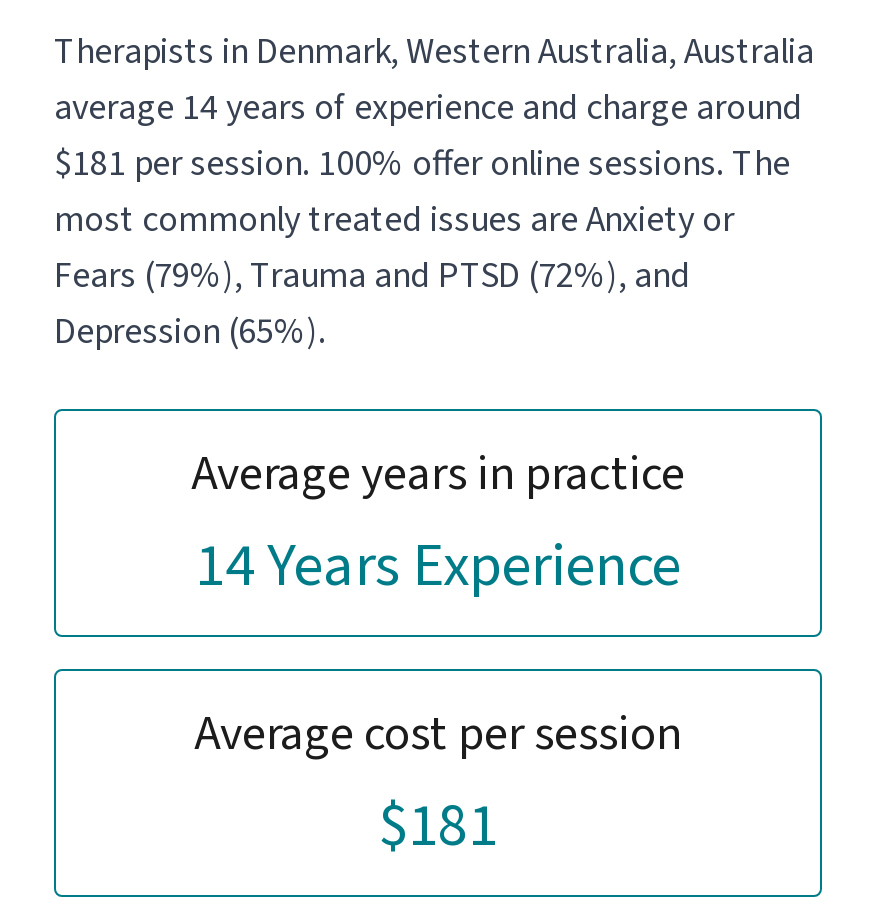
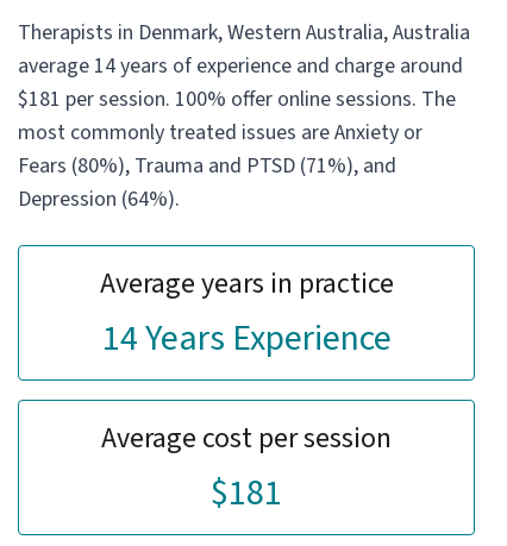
- Fears (79%), Trauma and PTSD (72%), and
+ Fears (80%), Trauma and PTSD (71%), and

- Depression (65%).
+ Depression (64%).
